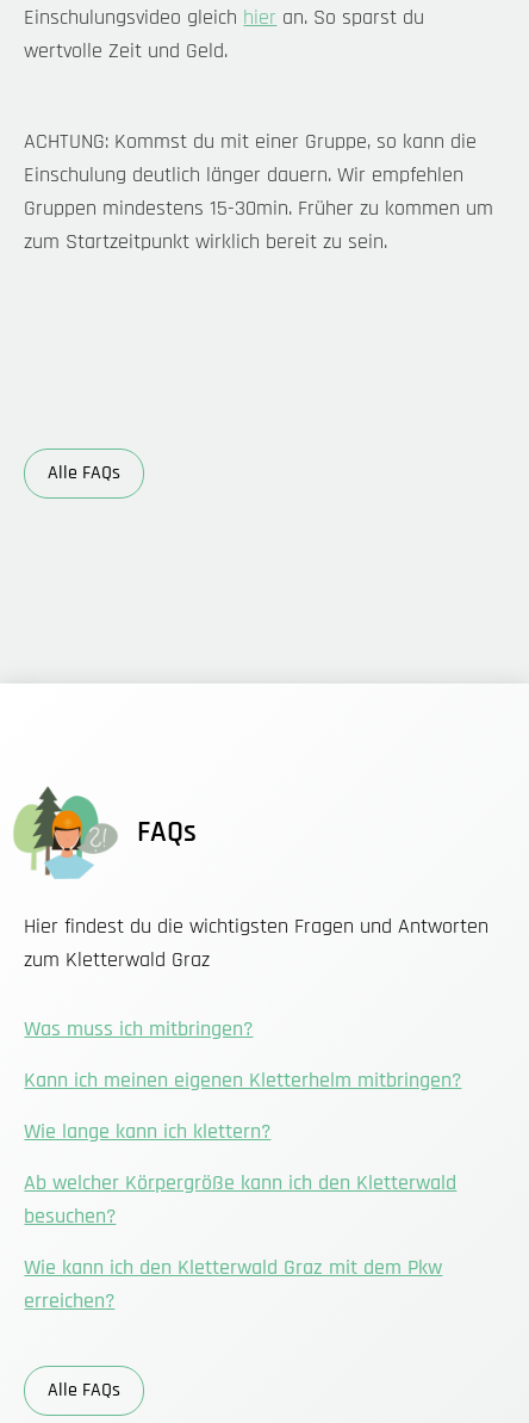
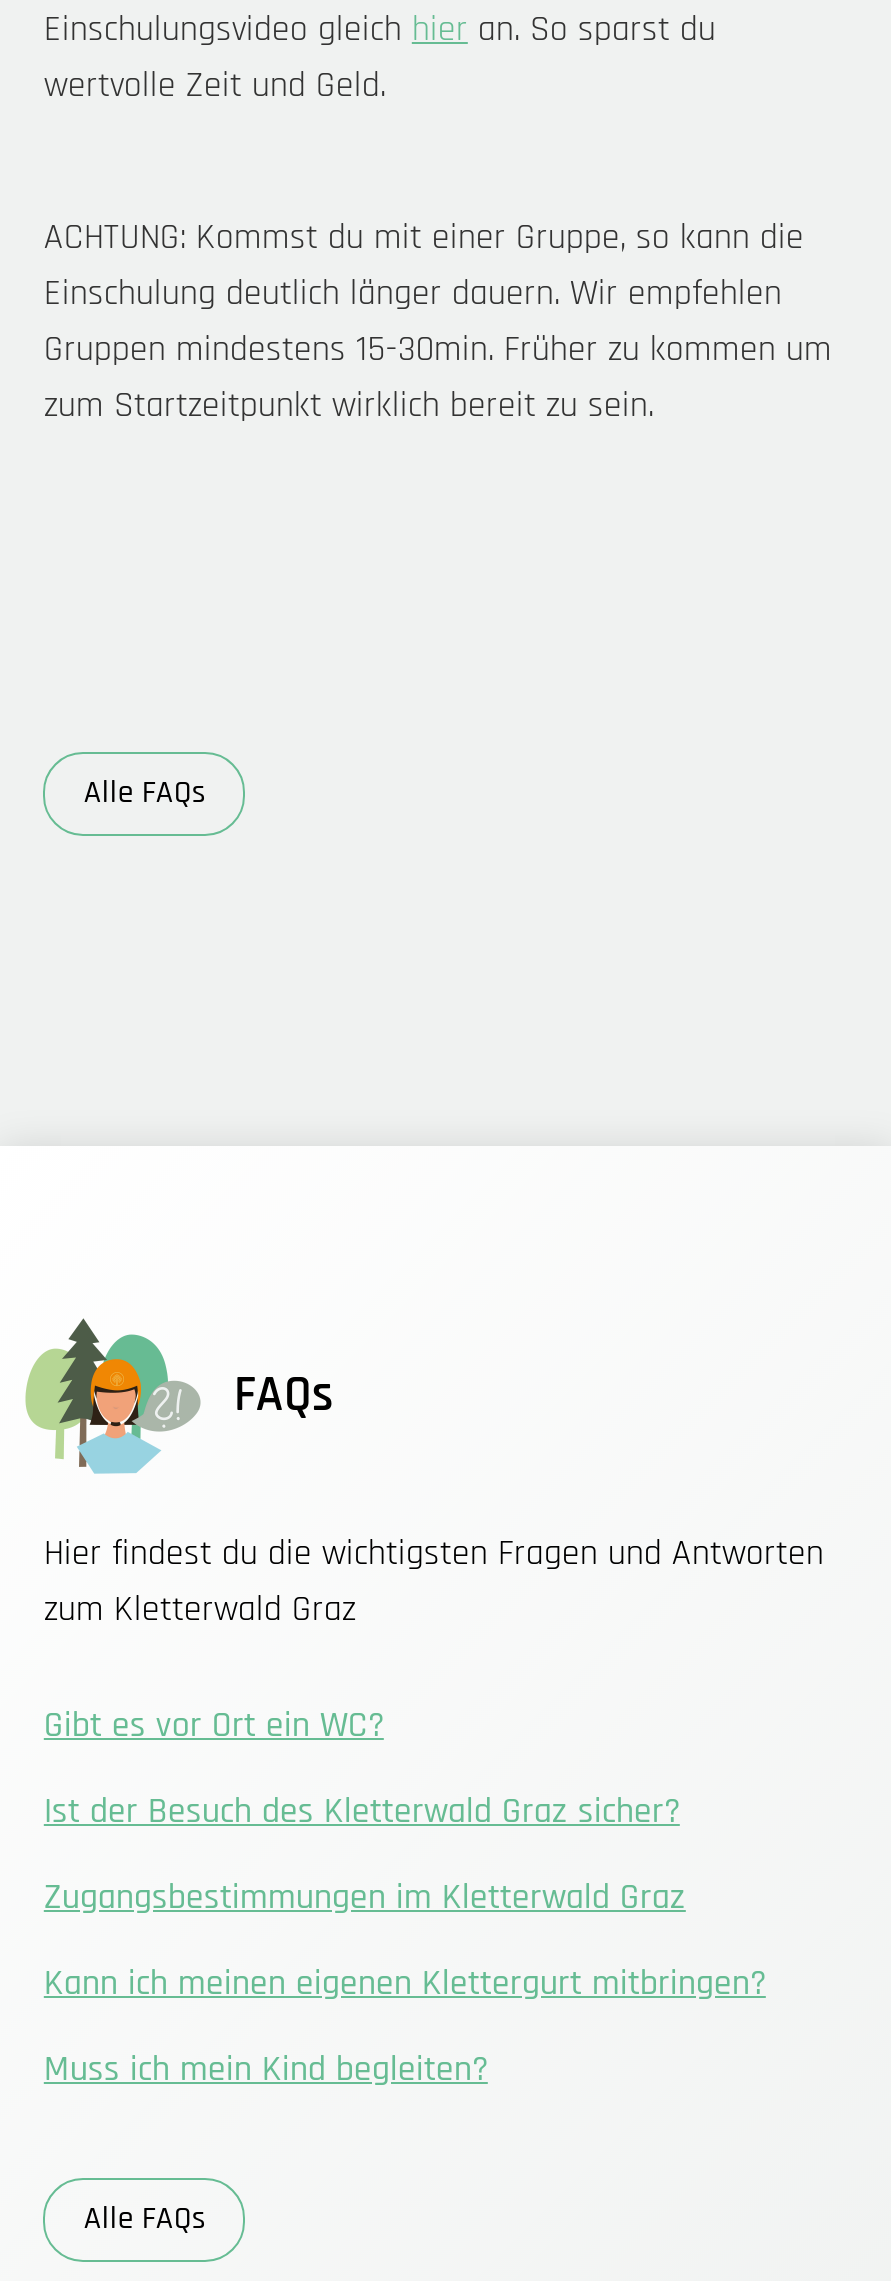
- Was muss ich mitbringen?
+ Gibt es vor Ort ein WC?

- Kann ich meinen eigenen Kletterhelm mitbringen?
+ Ist der Besuch des Kletterwald Graz sicher?

- Wie lange kann ich klettern?
+ Zugangsbestimmungen im Kletterwald Graz

- Ab welcher Körpergröße kann ich den Kletterwald
- besuchen?
+ Kann ich meinen eigenen Klettergurt mitbringen?

- Wie kann ich den Kletterwald Graz mit dem Pkw
- erreichen?
+ Muss ich mein Kind begleiten?
